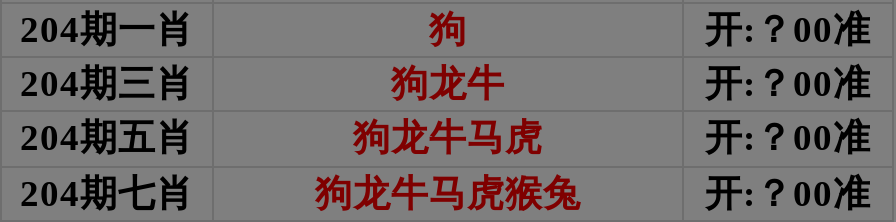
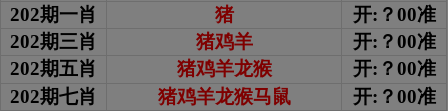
- 204期一肖
- 狗
+ 202期一肖
+ 猪

- 204期三肖
- 狗龙牛
+ 202期三肖
+ 猪鸡羊

- 204期五肖
- 狗龙牛马虎
+ 202期五肖
+ 猪鸡羊龙猴

- 204期七肖
- 狗龙牛马虎猴兔
+ 202期七肖
+ 猪鸡羊龙猴马鼠
